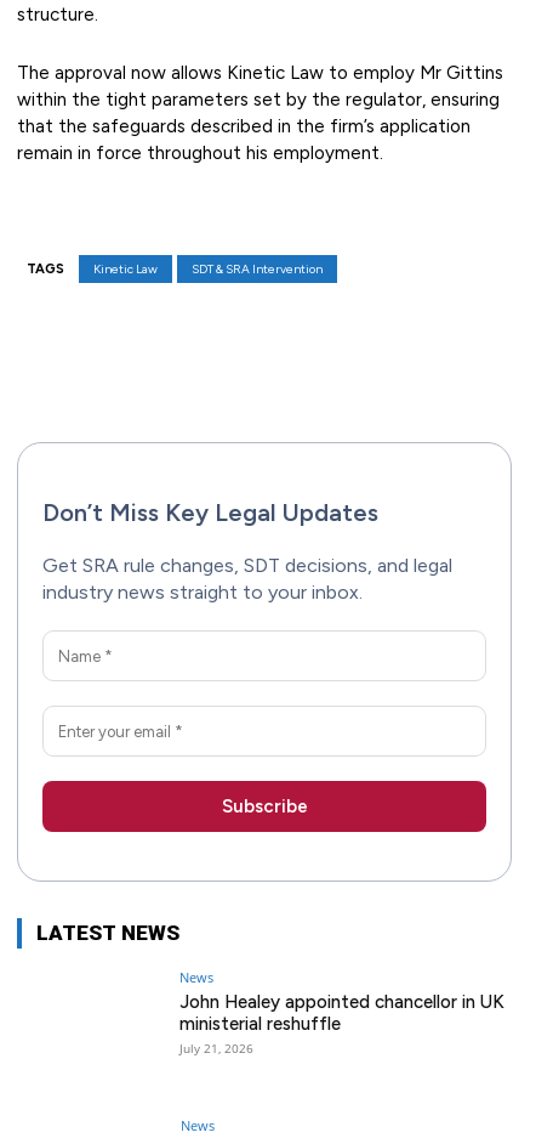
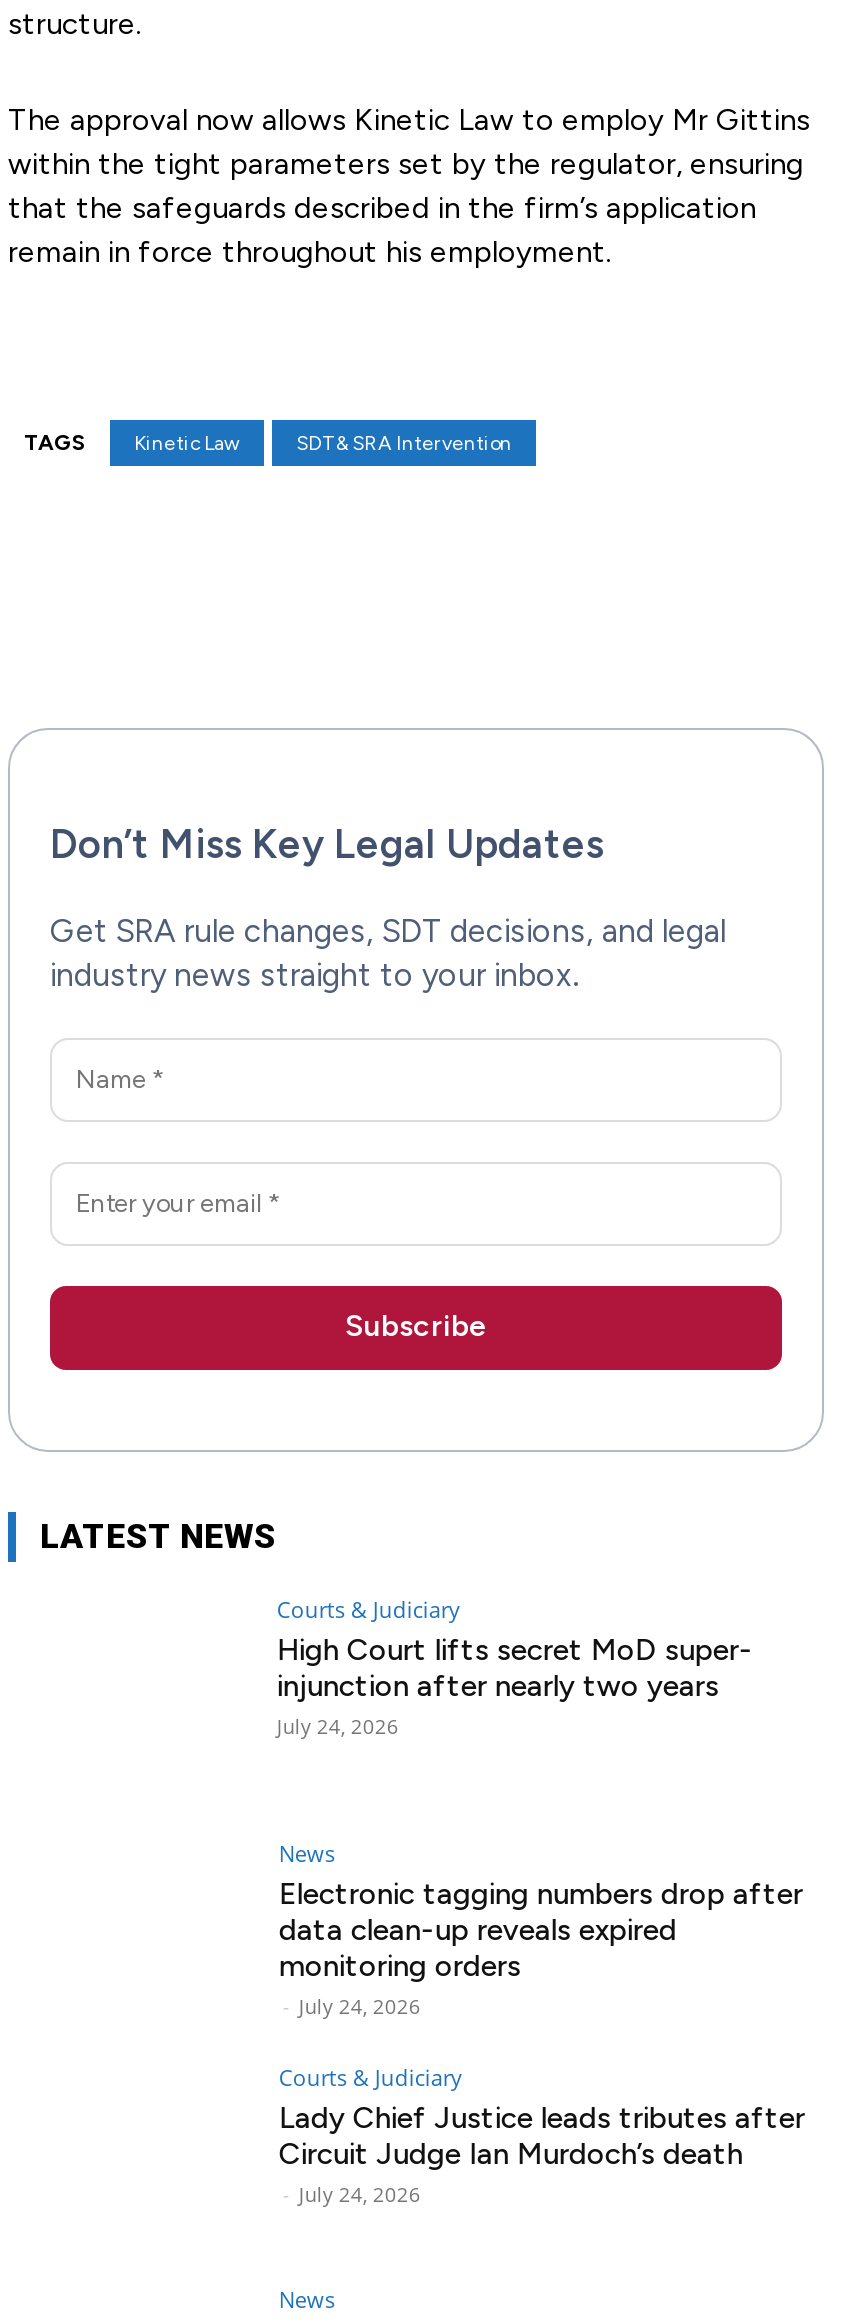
+ Courts & Judiciary
+ High Court lifts secret MoD super-
+ injunction after nearly two years
+ July 24, 2026

- John Healey appointed chancellor in UK
- ministerial reshuffle
- July 21, 2026
+ Electronic tagging numbers drop after
+ data clean-up reveals expired
+ monitoring orders
+ - July 24, 2026
+ Courts & Judiciary
+ Lady Chief Justice leads tributes after
+ Circuit Judge Ian Murdoch’s death
+ - July 24, 2026
